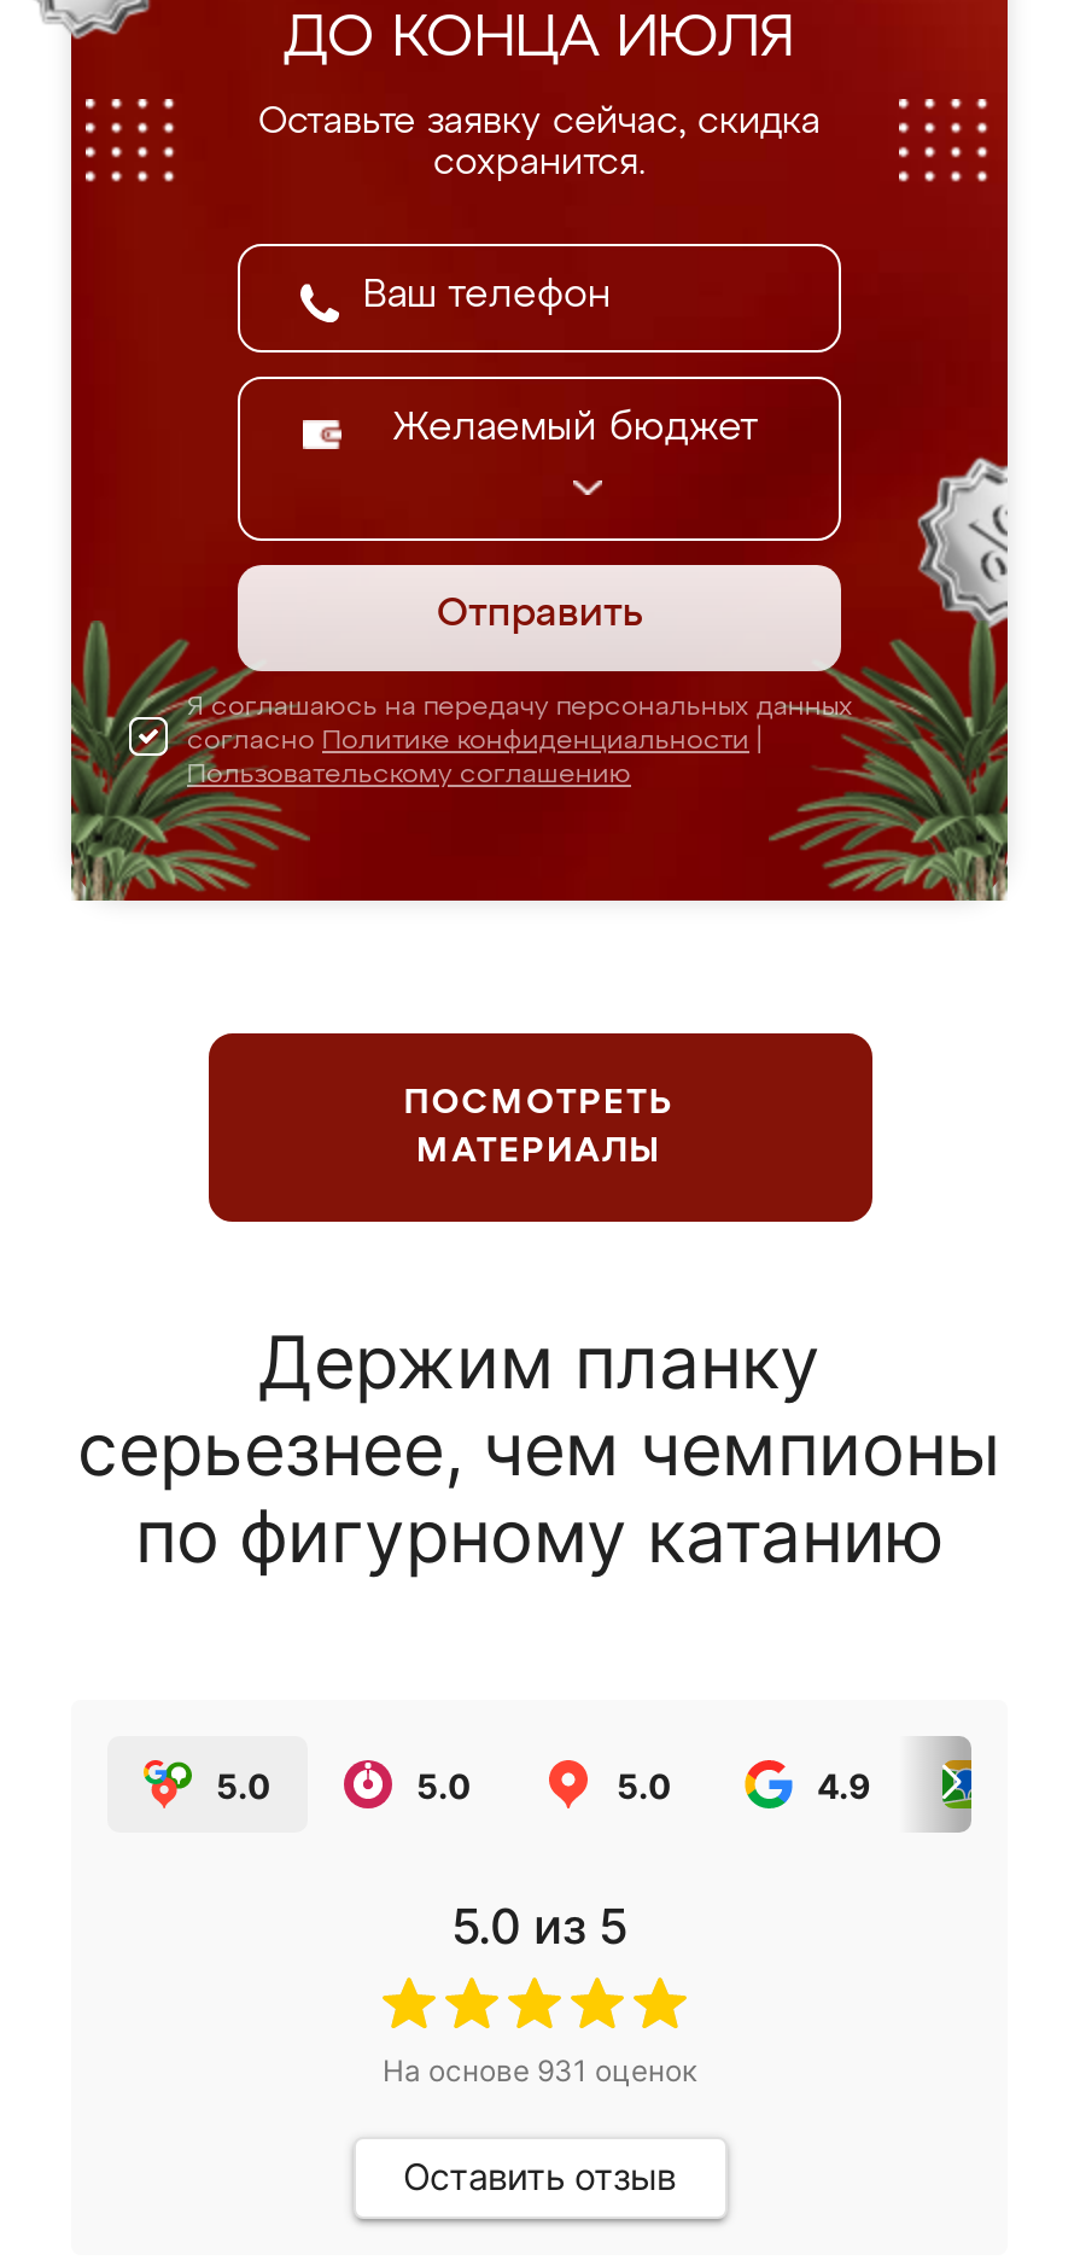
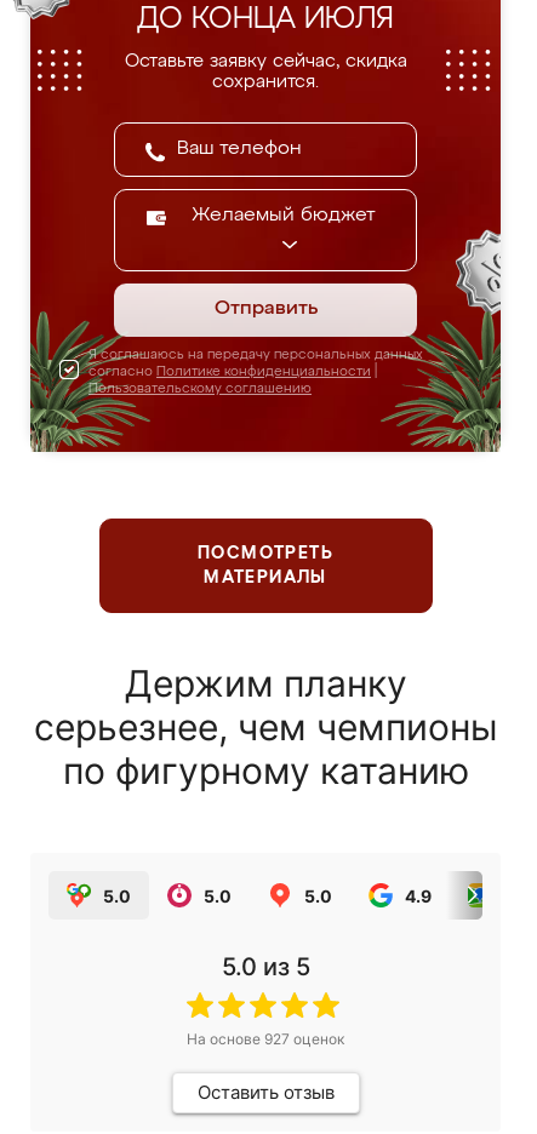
- На основе 931 оценок
+ На основе 927 оценок
